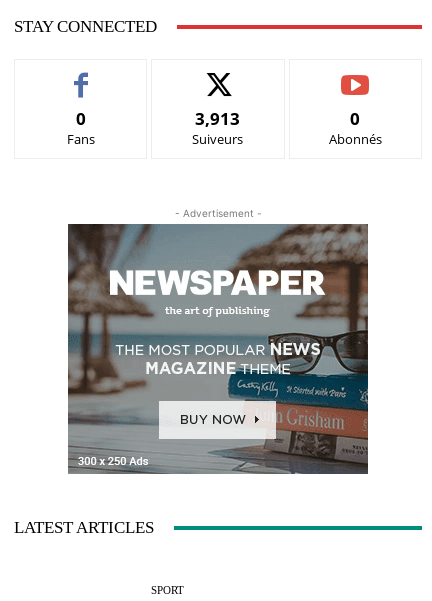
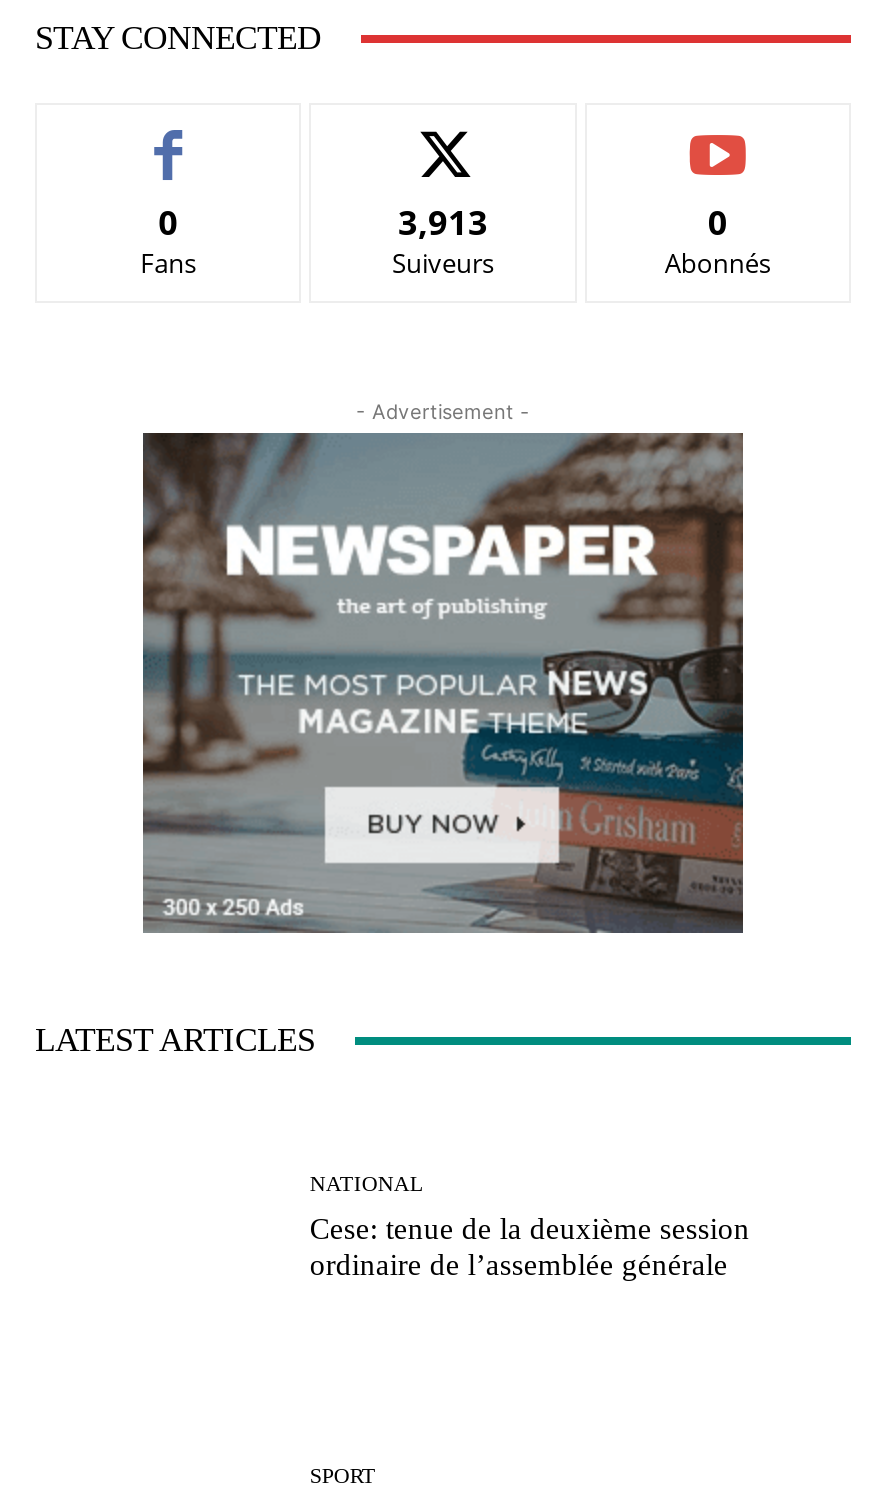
+ NATIONAL
+ Cese: tenue de la deuxième session
+ ordinaire de l’assemblée générale
